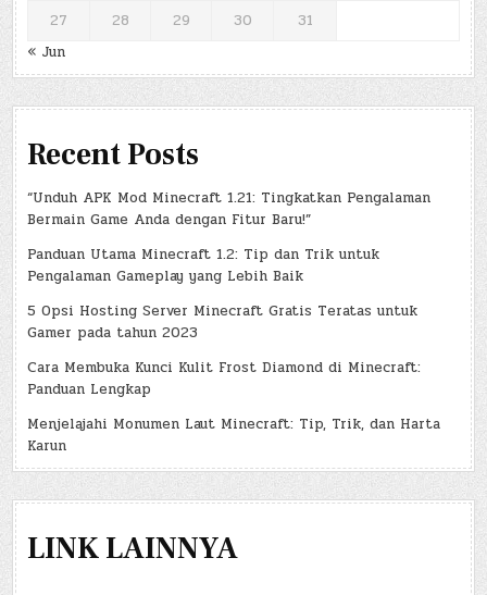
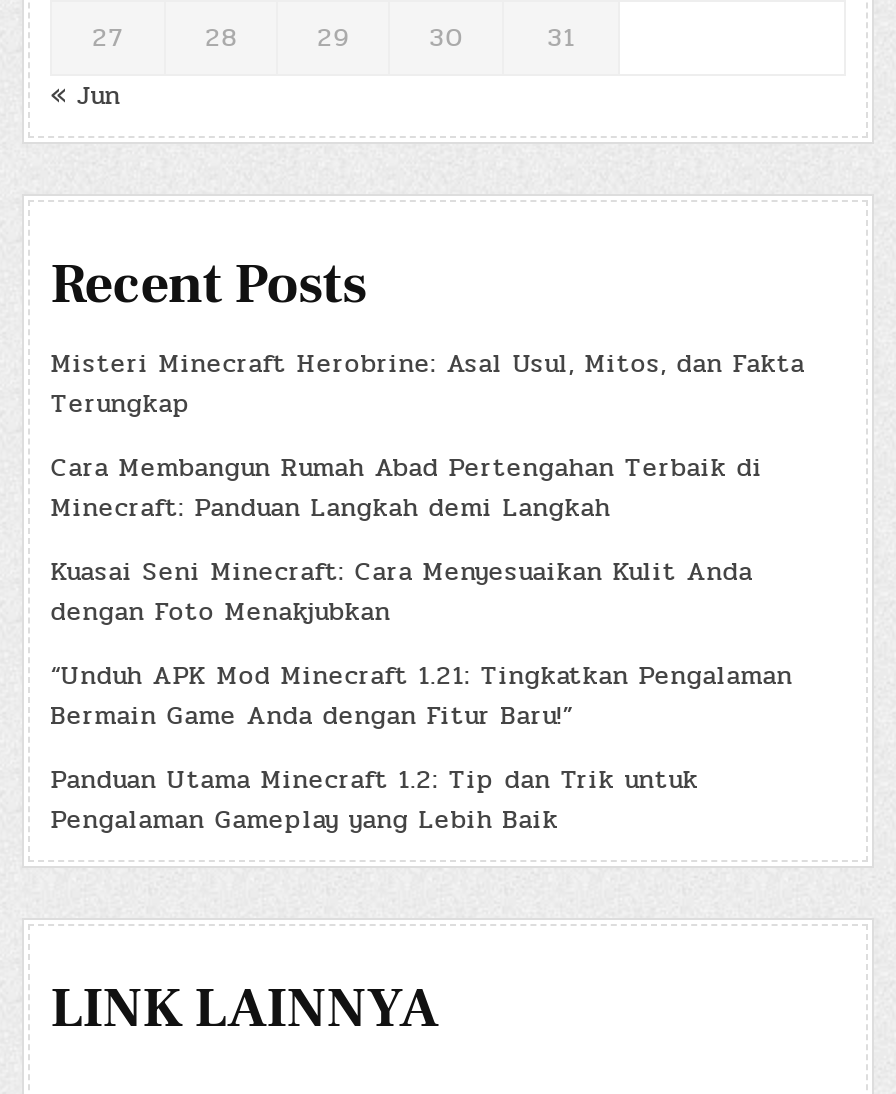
+ Misteri Minecraft Herobrine: Asal Usul, Mitos, dan Fakta
+ Terungkap
+ Cara Membangun Rumah Abad Pertengahan Terbaik di
+ Minecraft: Panduan Langkah demi Langkah
+ Kuasai Seni Minecraft: Cara Menyesuaikan Kulit Anda
+ dengan Foto Menakjubkan

moved down: “Unduh APK Mod Minecraft 1.21: Tingkatkan Pengalaman | Bermain Game Anda dengan Fitur Baru!” | Panduan Utama Minecraft 1.2: Tip dan Trik untuk | Pengalaman Gameplay yang Lebih Baik

- 5 Opsi Hosting Server Minecraft Gratis Teratas untuk
- Gamer pada tahun 2023
- Cara Membuka Kunci Kulit Frost Diamond di Minecraft:
- Panduan Lengkap
- Menjelajahi Monumen Laut Minecraft: Tip, Trik, dan Harta
- Karun
